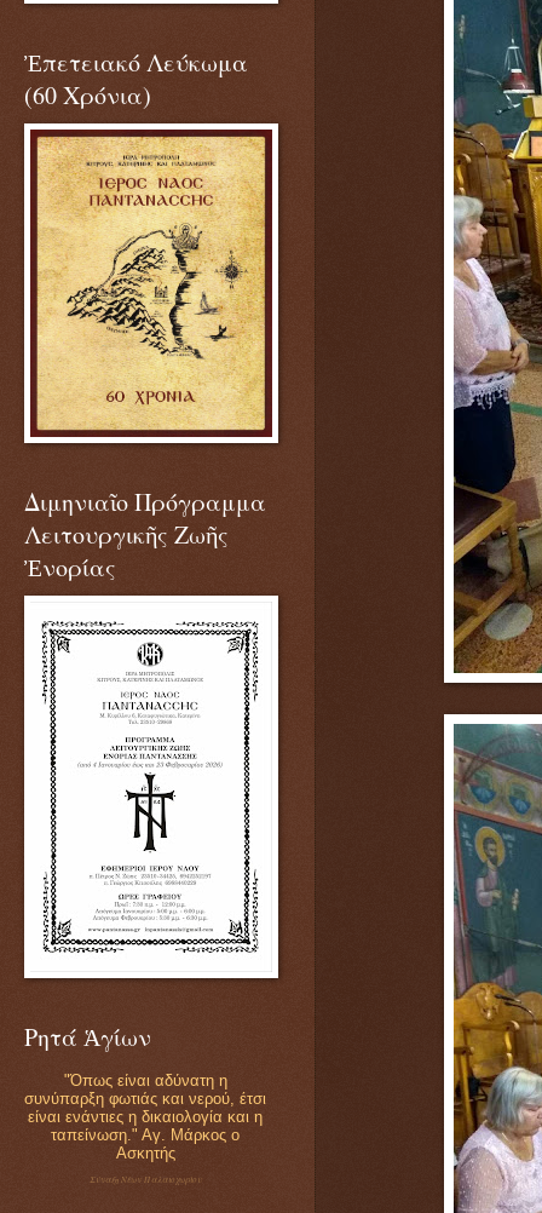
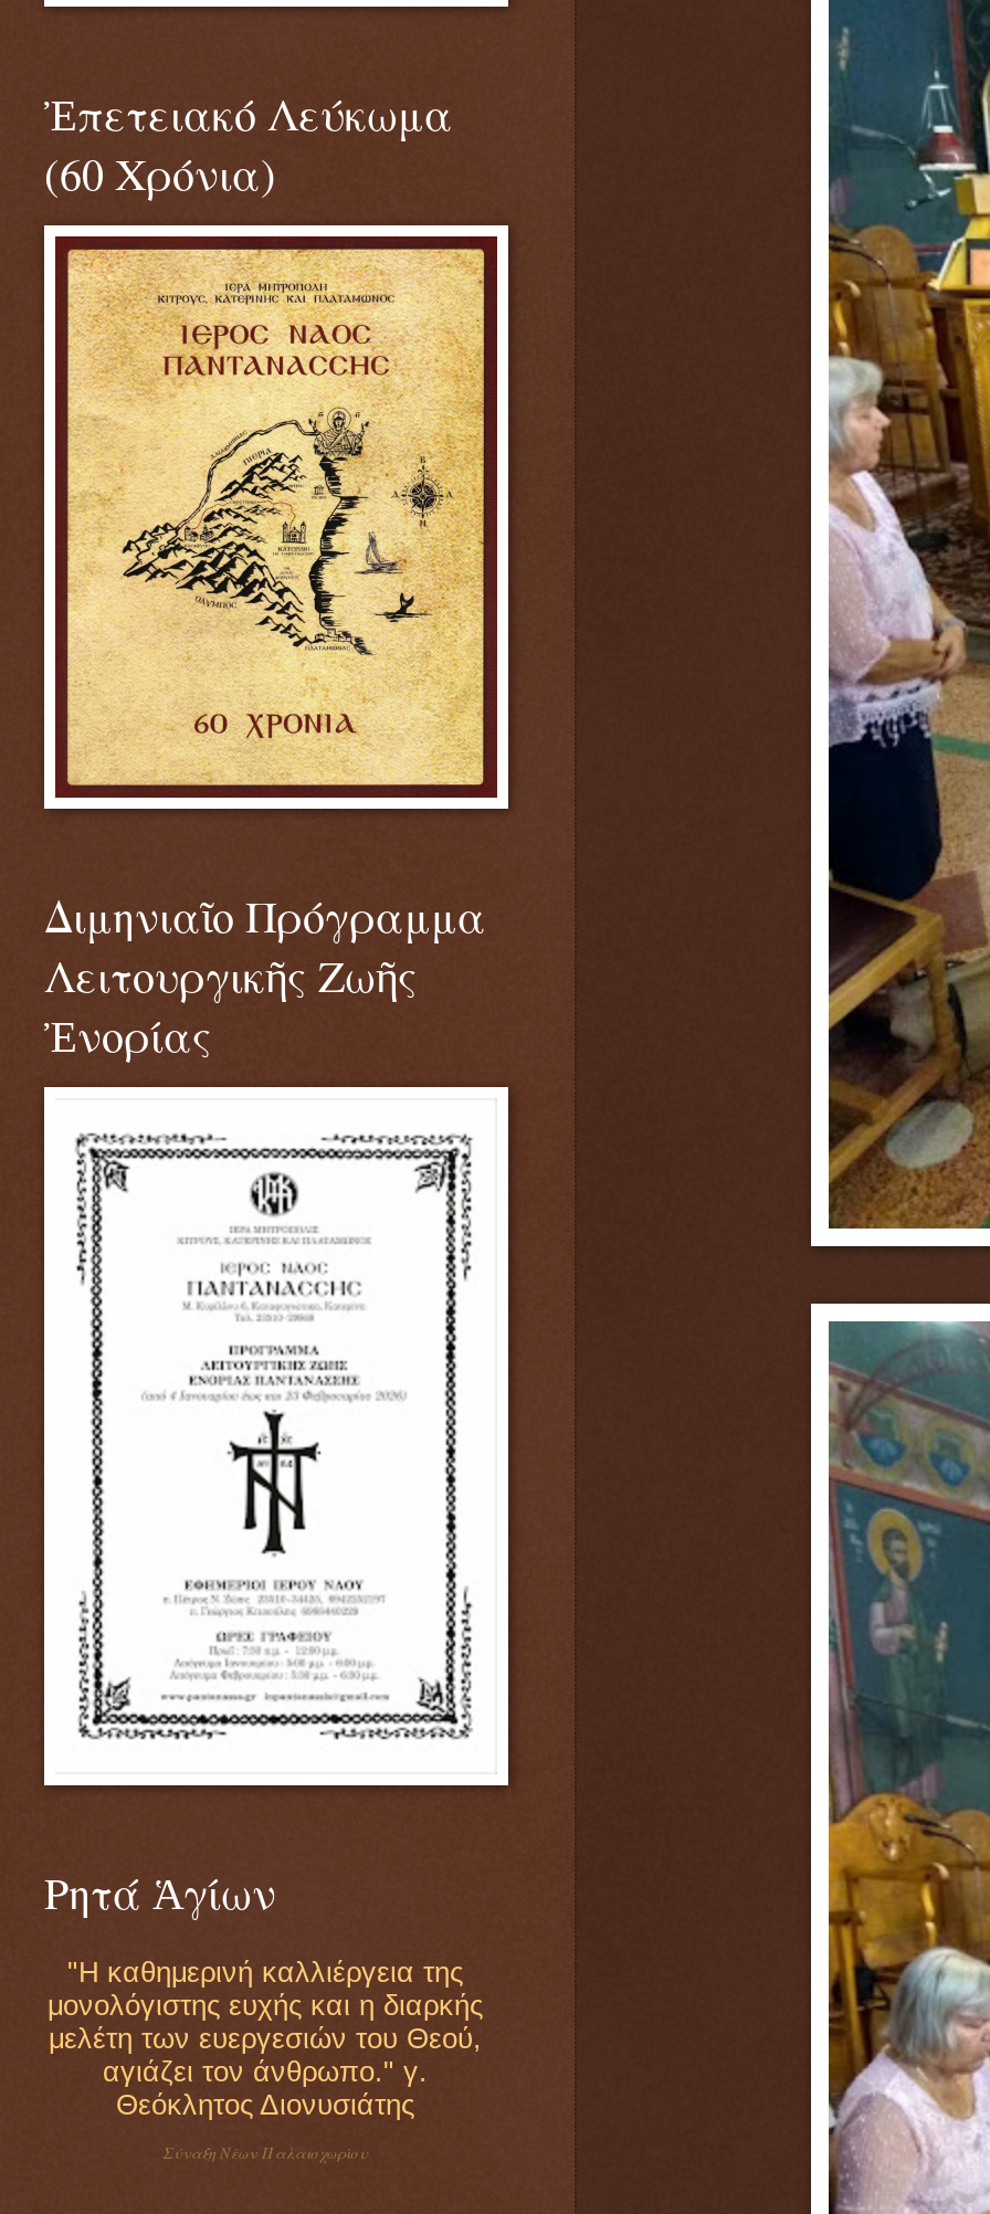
- "Όπως είναι αδύνατη η
- συνύπαρξη φωτιάς και νερού, έτσι
- είναι ενάντιες η δικαιολογία και η
- ταπείνωση." Αγ. Μάρκος ο
- Ασκητής
+ "Η καθημερινή καλλιέργεια της
+ μονολόγιστης ευχής και η διαρκής
+ μελέτη των ευεργεσιών του Θεού,
+ αγιάζει τον άνθρωπο." γ.
+ Θεόκλητος Διονυσιάτης
